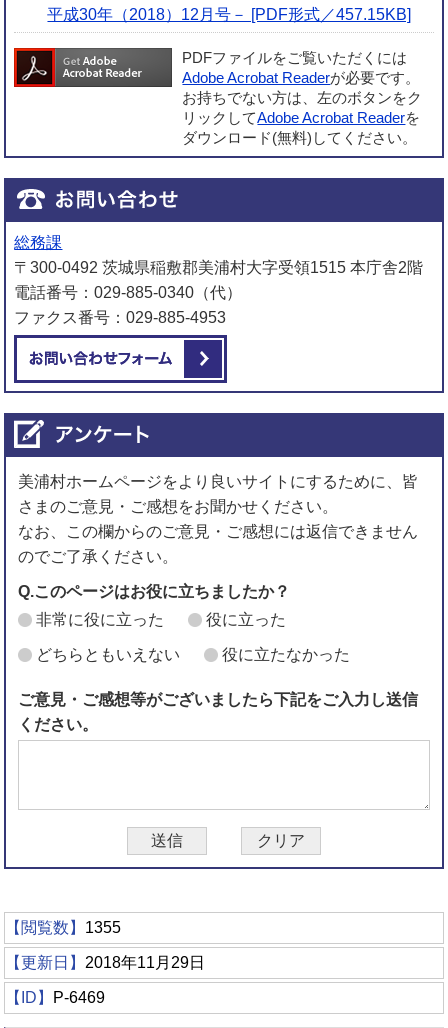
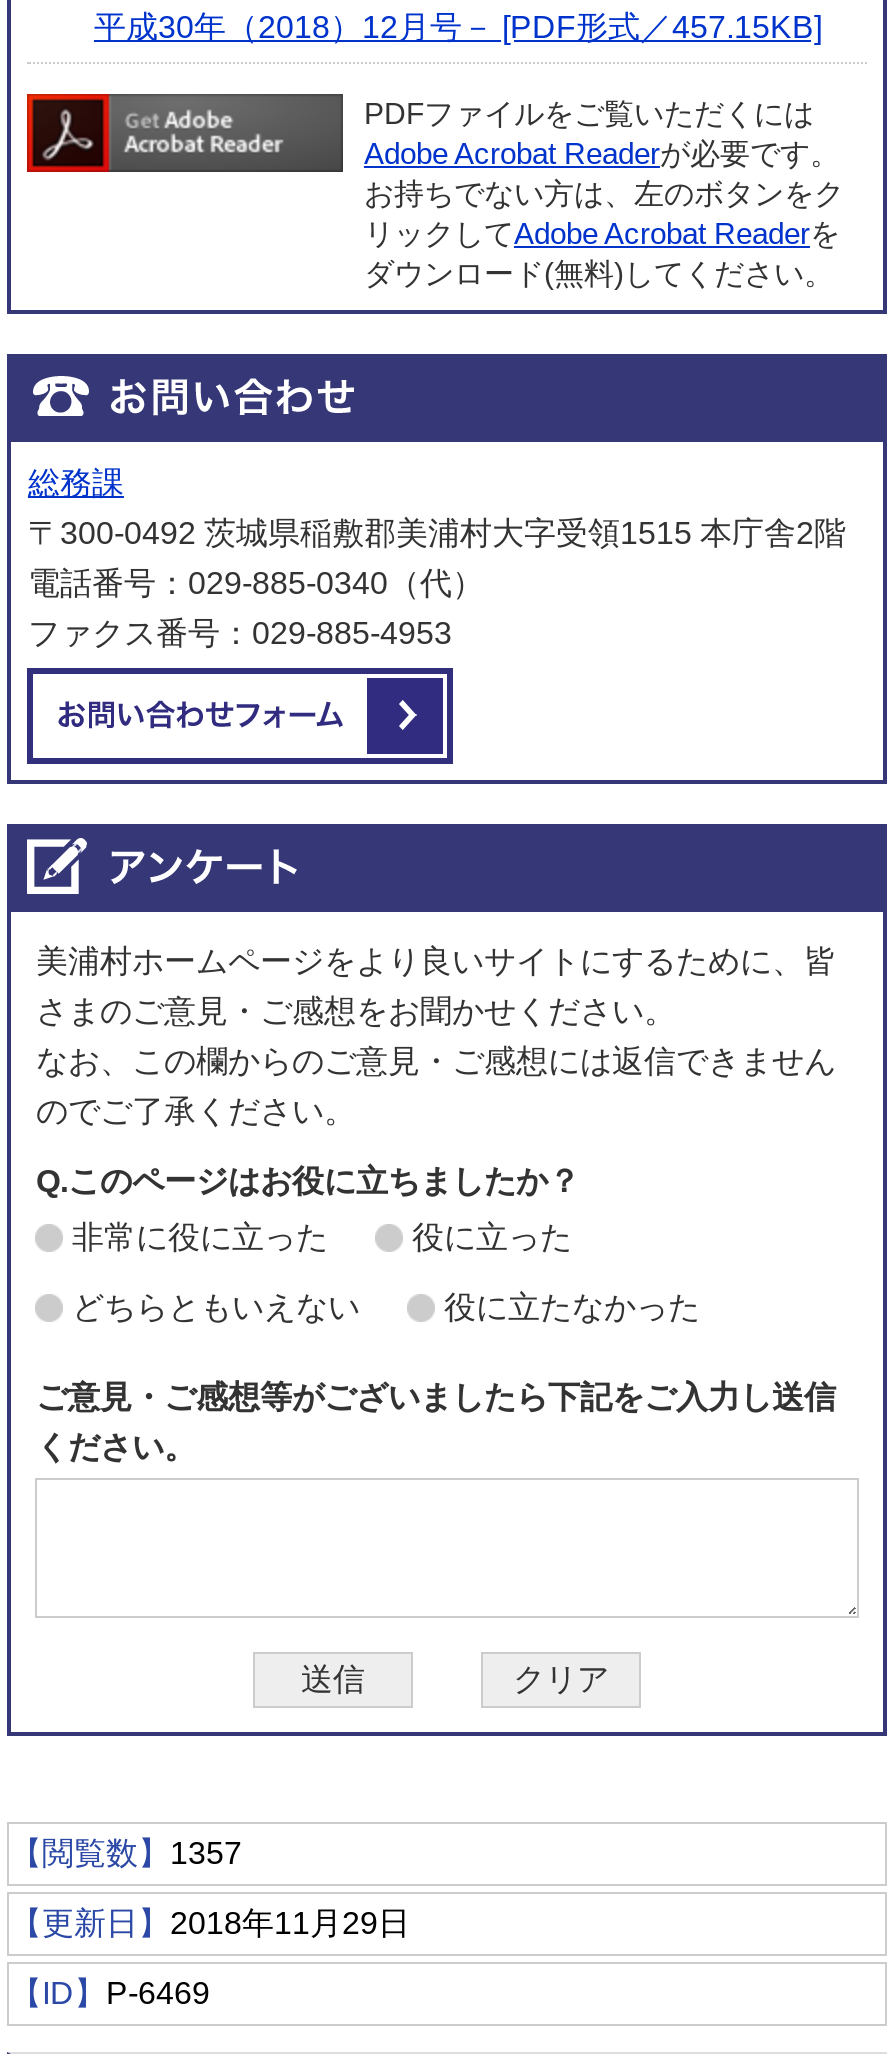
- 【閲覧数】1355
+ 【閲覧数】1357
